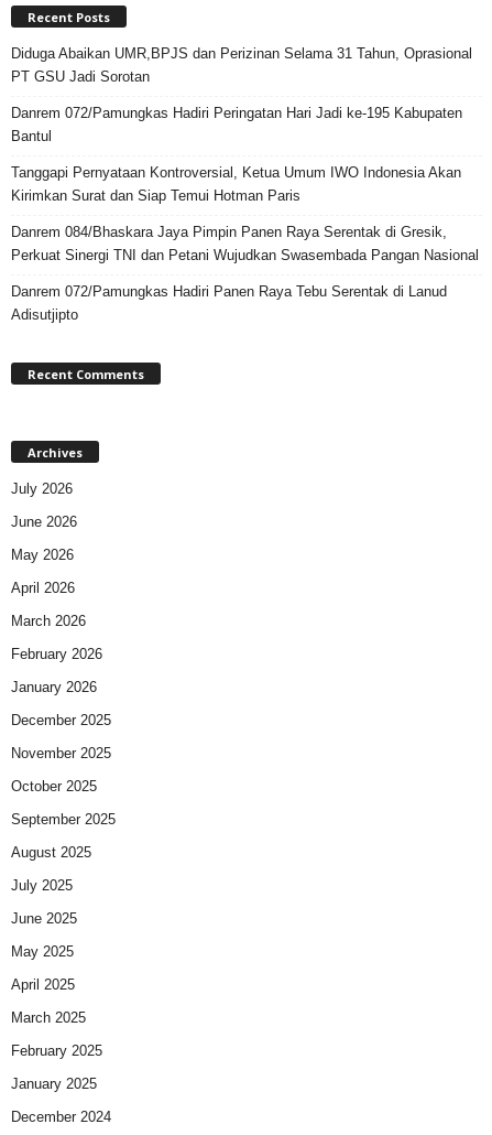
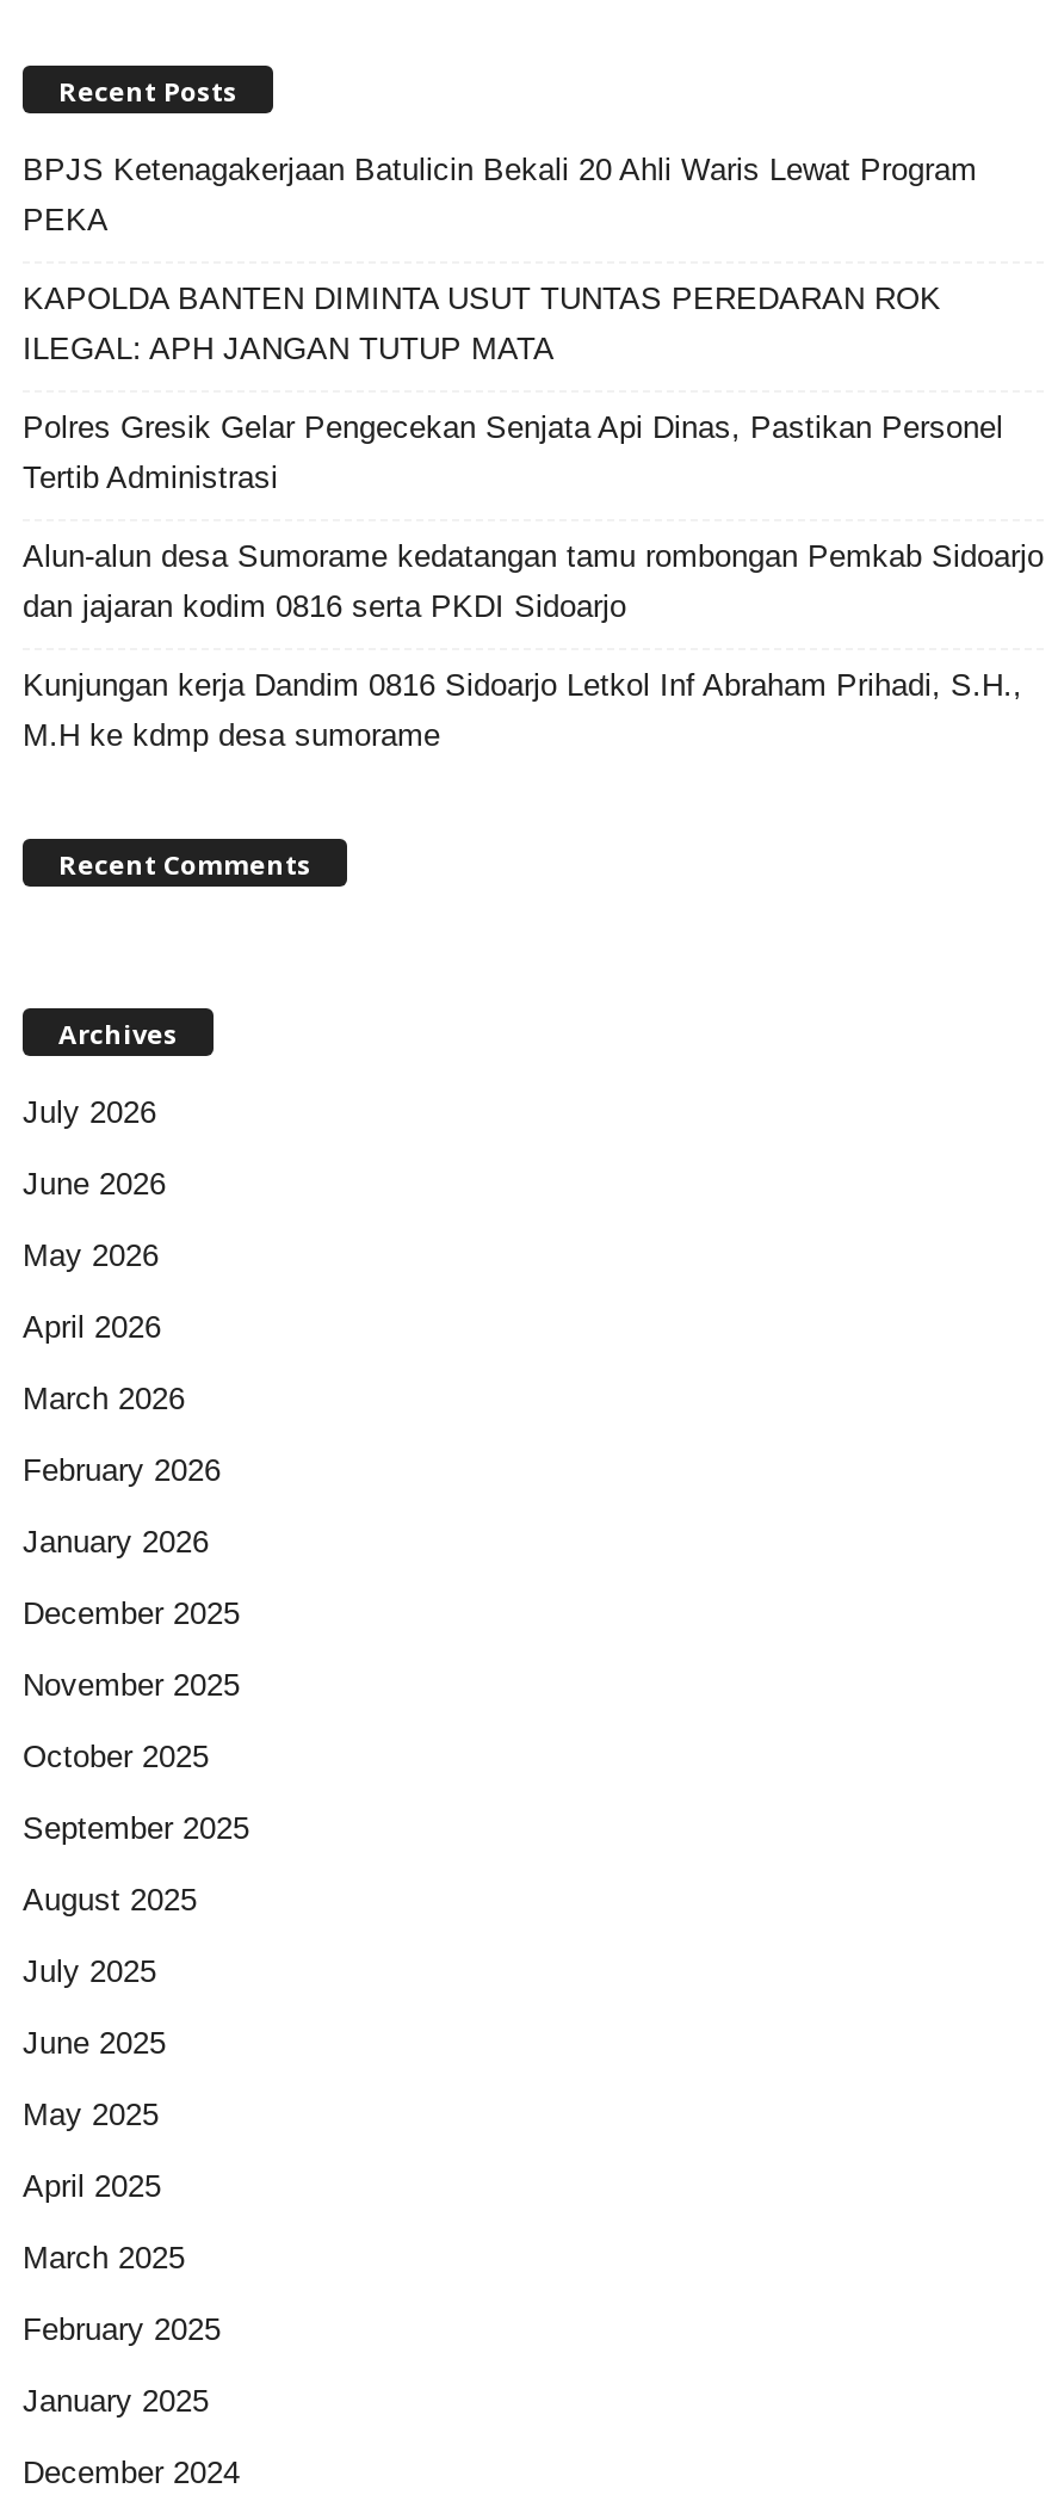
- Diduga Abaikan UMR,BPJS dan Perizinan Selama 31 Tahun, Oprasional
- PT GSU Jadi Sorotan
+ BPJS Ketenagakerjaan Batulicin Bekali 20 Ahli Waris Lewat Program
+ PEKA

- Danrem 072/Pamungkas Hadiri Peringatan Hari Jadi ke-195 Kabupaten
- Bantul
+ KAPOLDA BANTEN DIMINTA USUT TUNTAS PEREDARAN ROK
+ ILEGAL: APH JANGAN TUTUP MATA

- Tanggapi Pernyataan Kontroversial, Ketua Umum IWO Indonesia Akan
- Kirimkan Surat dan Siap Temui Hotman Paris
+ Polres Gresik Gelar Pengecekan Senjata Api Dinas, Pastikan Personel
+ Tertib Administrasi

- Danrem 084/Bhaskara Jaya Pimpin Panen Raya Serentak di Gresik,
- Perkuat Sinergi TNI dan Petani Wujudkan Swasembada Pangan Nasional
+ Alun-alun desa Sumorame kedatangan tamu rombongan Pemkab Sidoarjo
+ dan jajaran kodim 0816 serta PKDI Sidoarjo

- Danrem 072/Pamungkas Hadiri Panen Raya Tebu Serentak di Lanud
- Adisutjipto
+ Kunjungan kerja Dandim 0816 Sidoarjo Letkol Inf Abraham Prihadi, S.H.,
+ M.H ke kdmp desa sumorame
